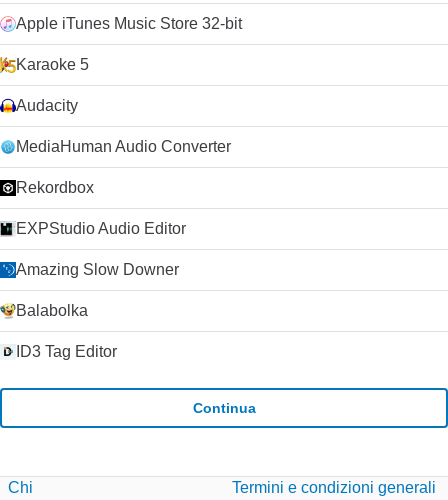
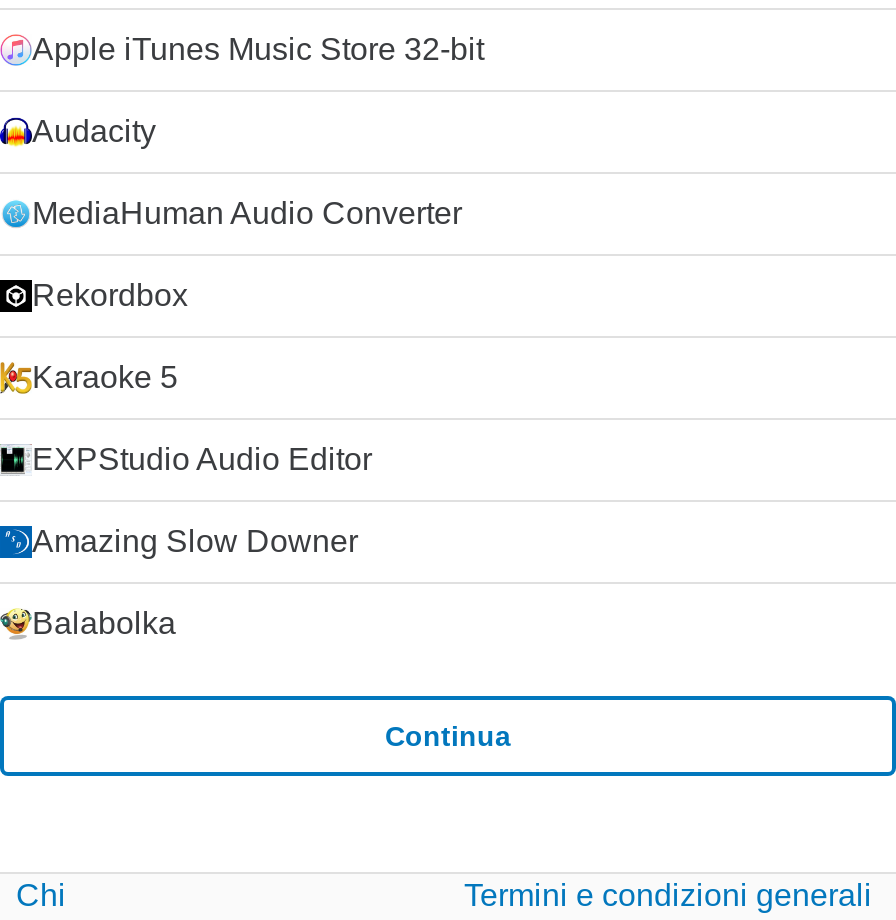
- Karaoke 5

+ Karaoke 5

- ID3 Tag Editor
